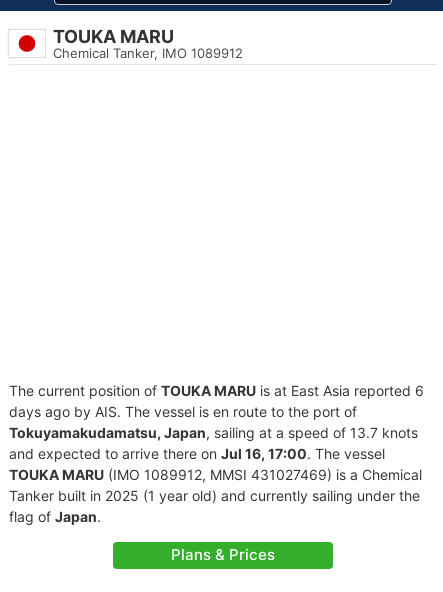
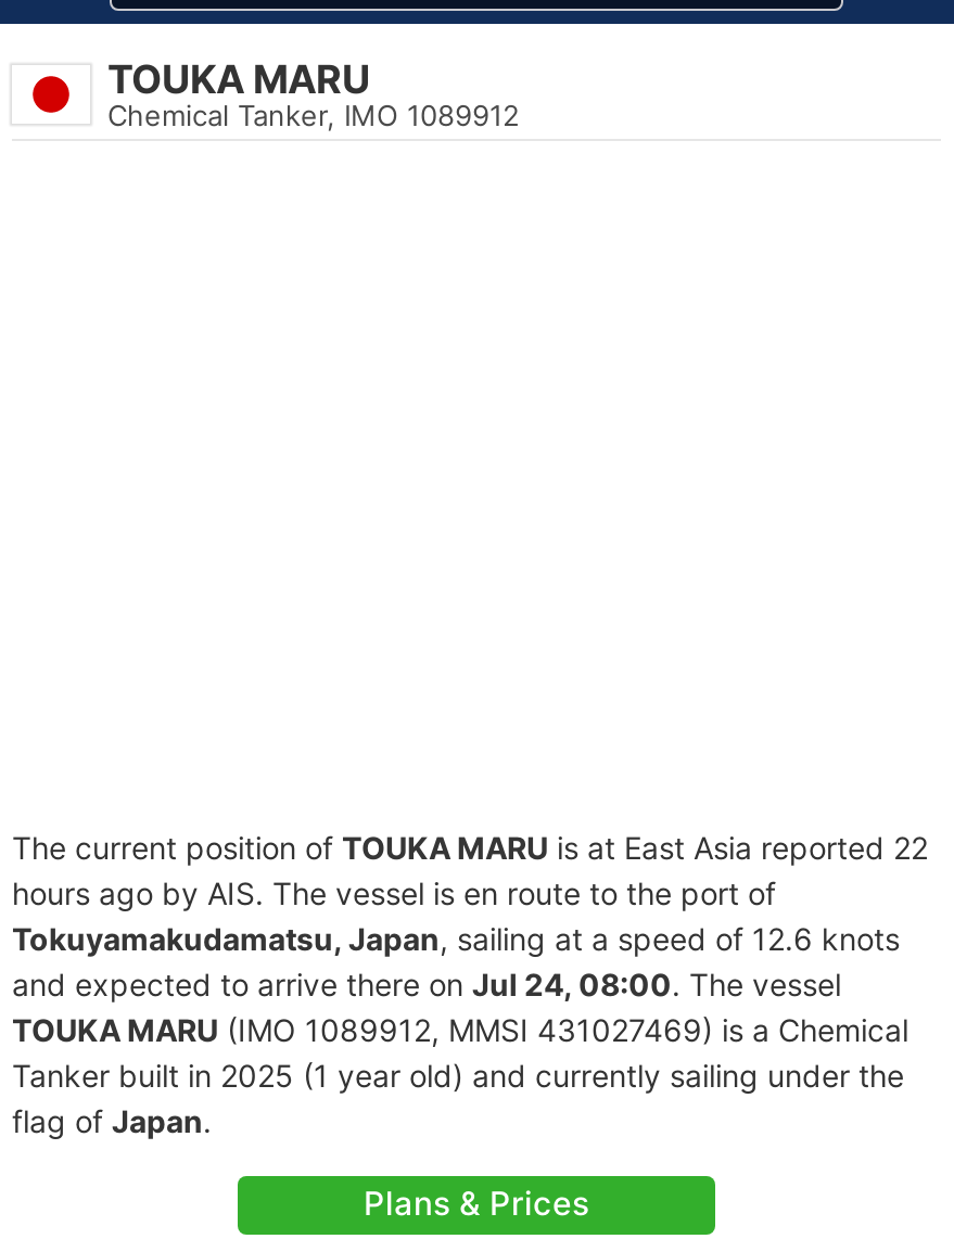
- The current position of TOUKA MARU is at East Asia reported 6
+ The current position of TOUKA MARU is at East Asia reported 22

- days ago by AIS. The vessel is en route to the port of
+ hours ago by AIS. The vessel is en route to the port of

- Tokuyamakudamatsu, Japan, sailing at a speed of 13.7 knots
+ Tokuyamakudamatsu, Japan, sailing at a speed of 12.6 knots

- and expected to arrive there on Jul 16, 17:00. The vessel
+ and expected to arrive there on Jul 24, 08:00. The vessel
